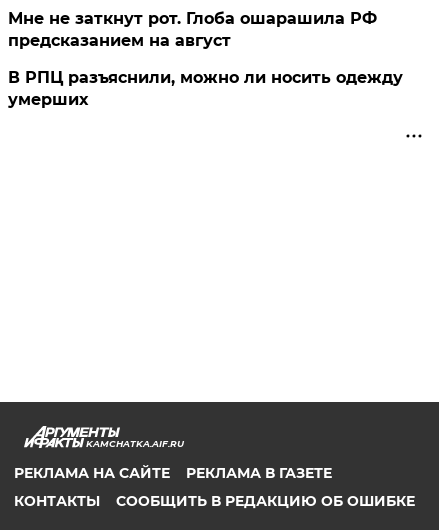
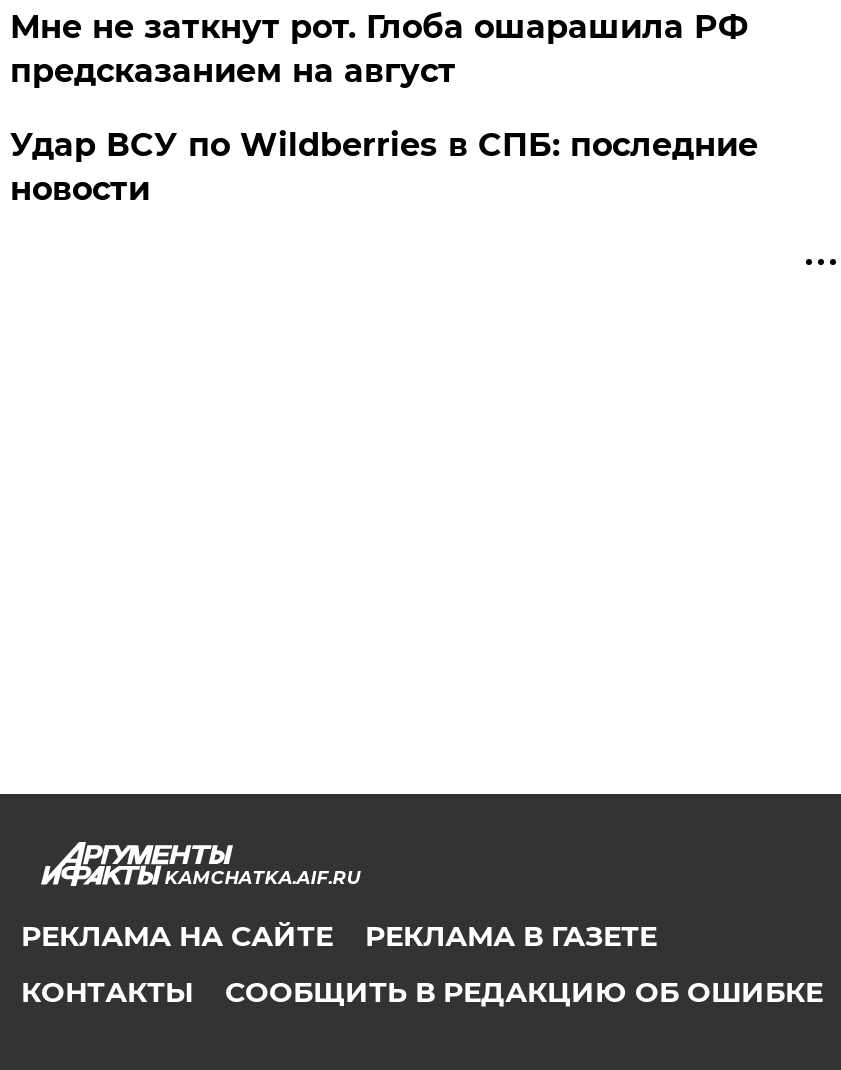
- В РПЦ разъяснили, можно ли носить одежду
- умерших
+ Удар ВСУ по Wildberries в СПБ: последние
+ новости
